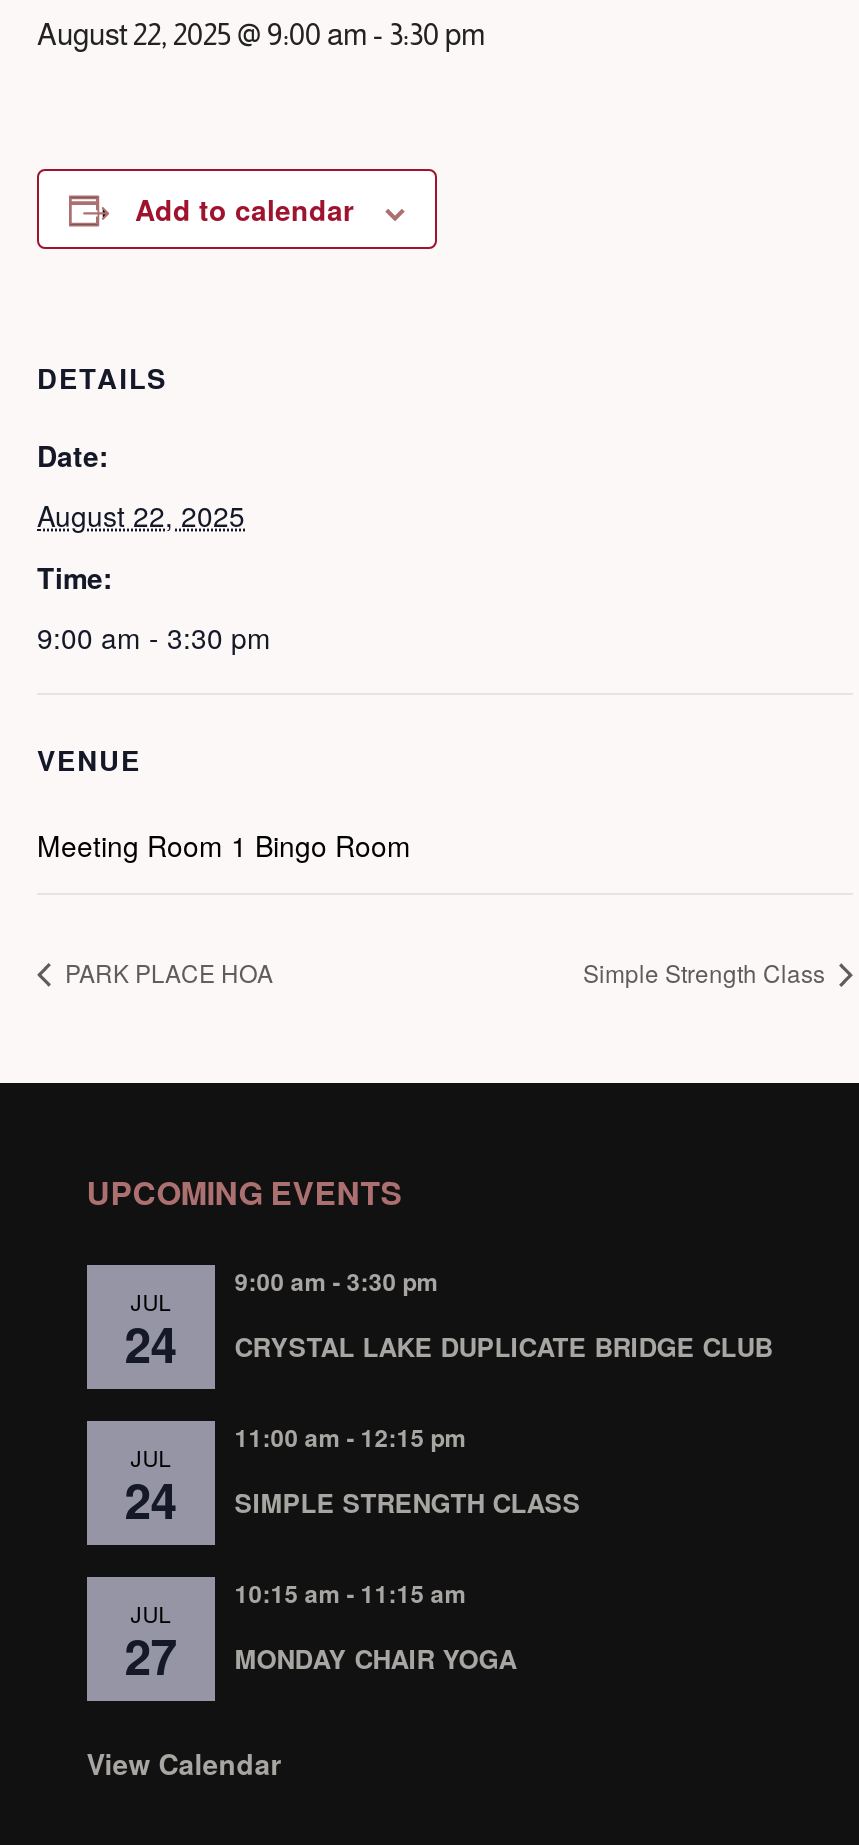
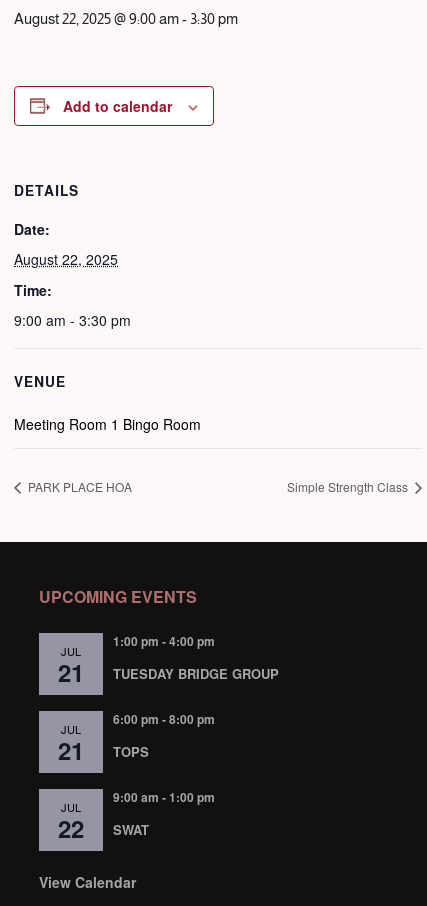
- 9:00 am - 3:30 pm
+ 1:00 pm - 4:00 pm

- 24
+ 21

- CRYSTAL LAKE DUPLICATE BRIDGE CLUB
+ TUESDAY BRIDGE GROUP

- 11:00 am - 12:15 pm
+ 6:00 pm - 8:00 pm

- 24
+ 21

- SIMPLE STRENGTH CLASS
+ TOPS

- 10:15 am - 11:15 am
+ 9:00 am - 1:00 pm

- 27
+ 22

- MONDAY CHAIR YOGA
+ SWAT
